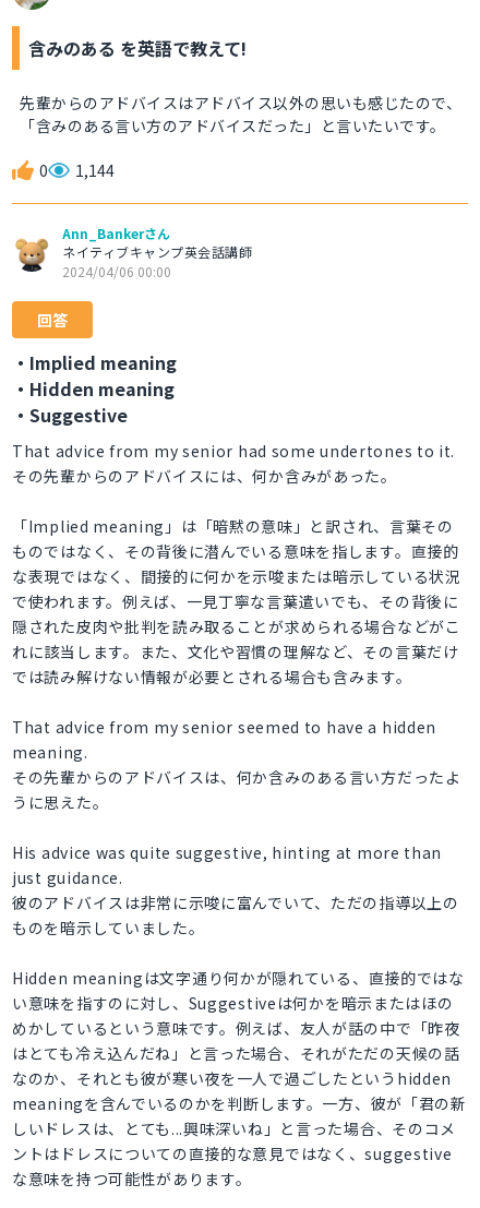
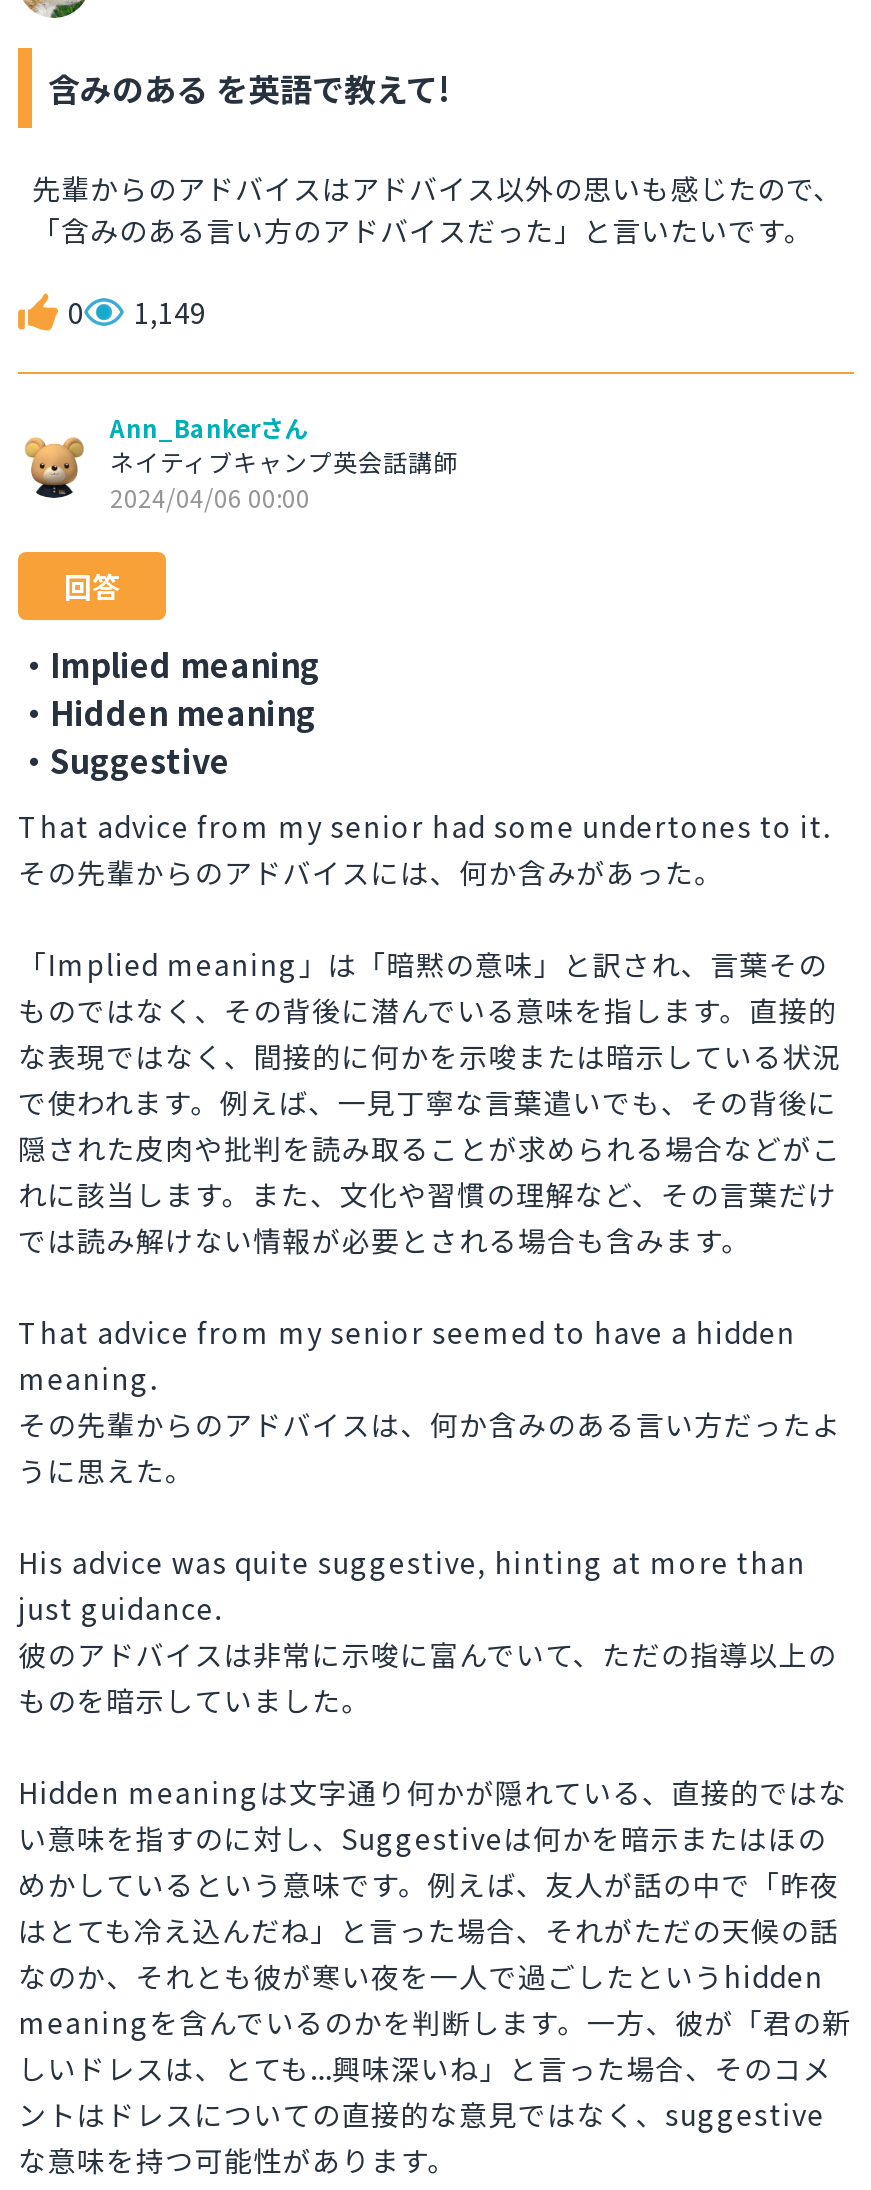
- 0 1,144
+ 0 1,149
